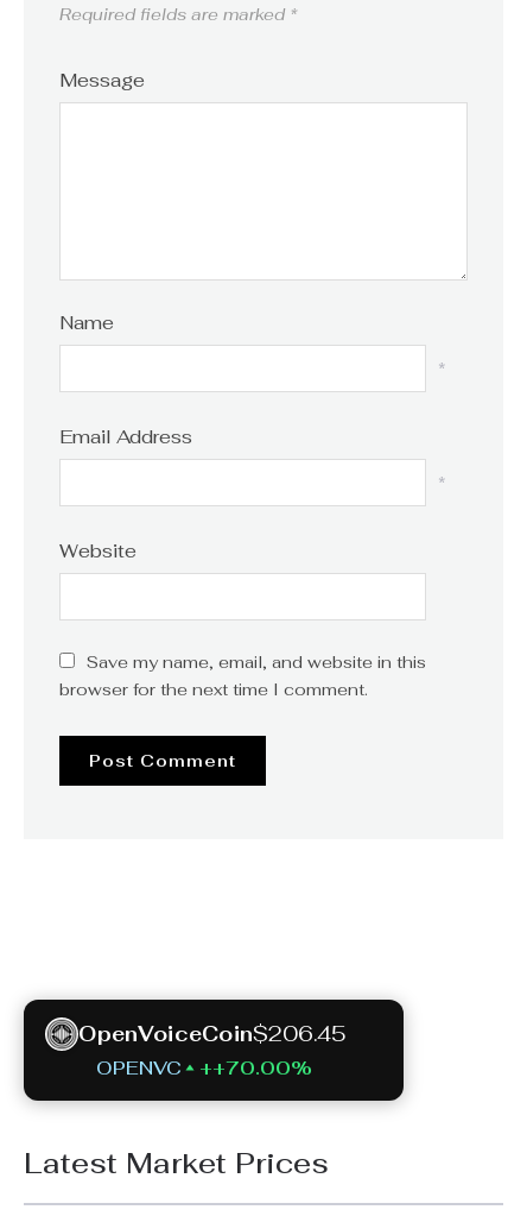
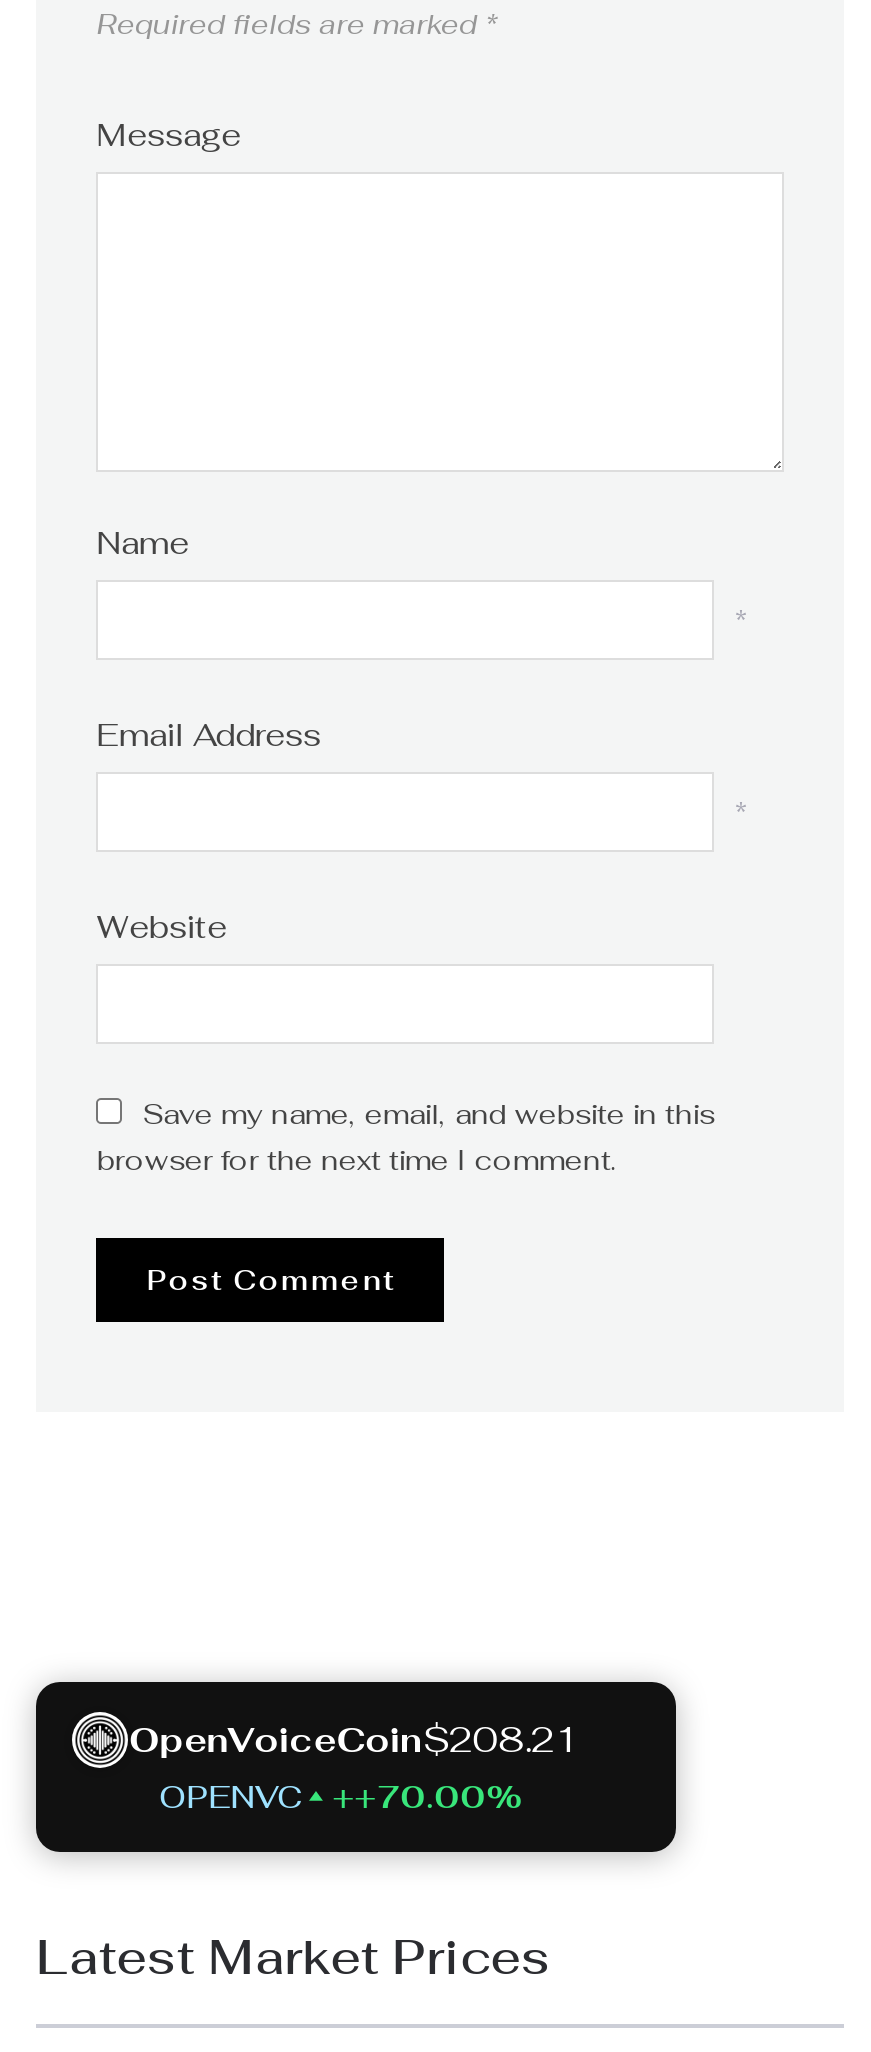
- OpenVoiceCoin$206.45
+ OpenVoiceCoin$208.21
